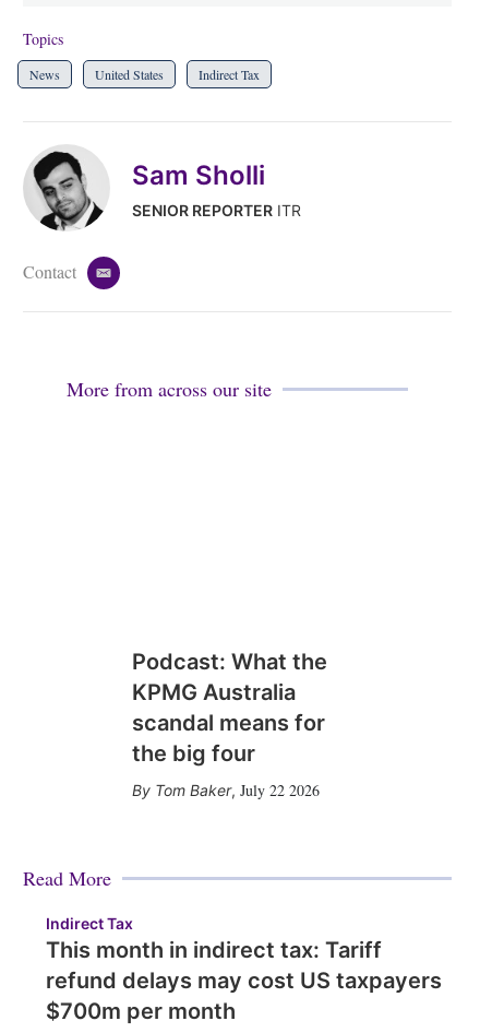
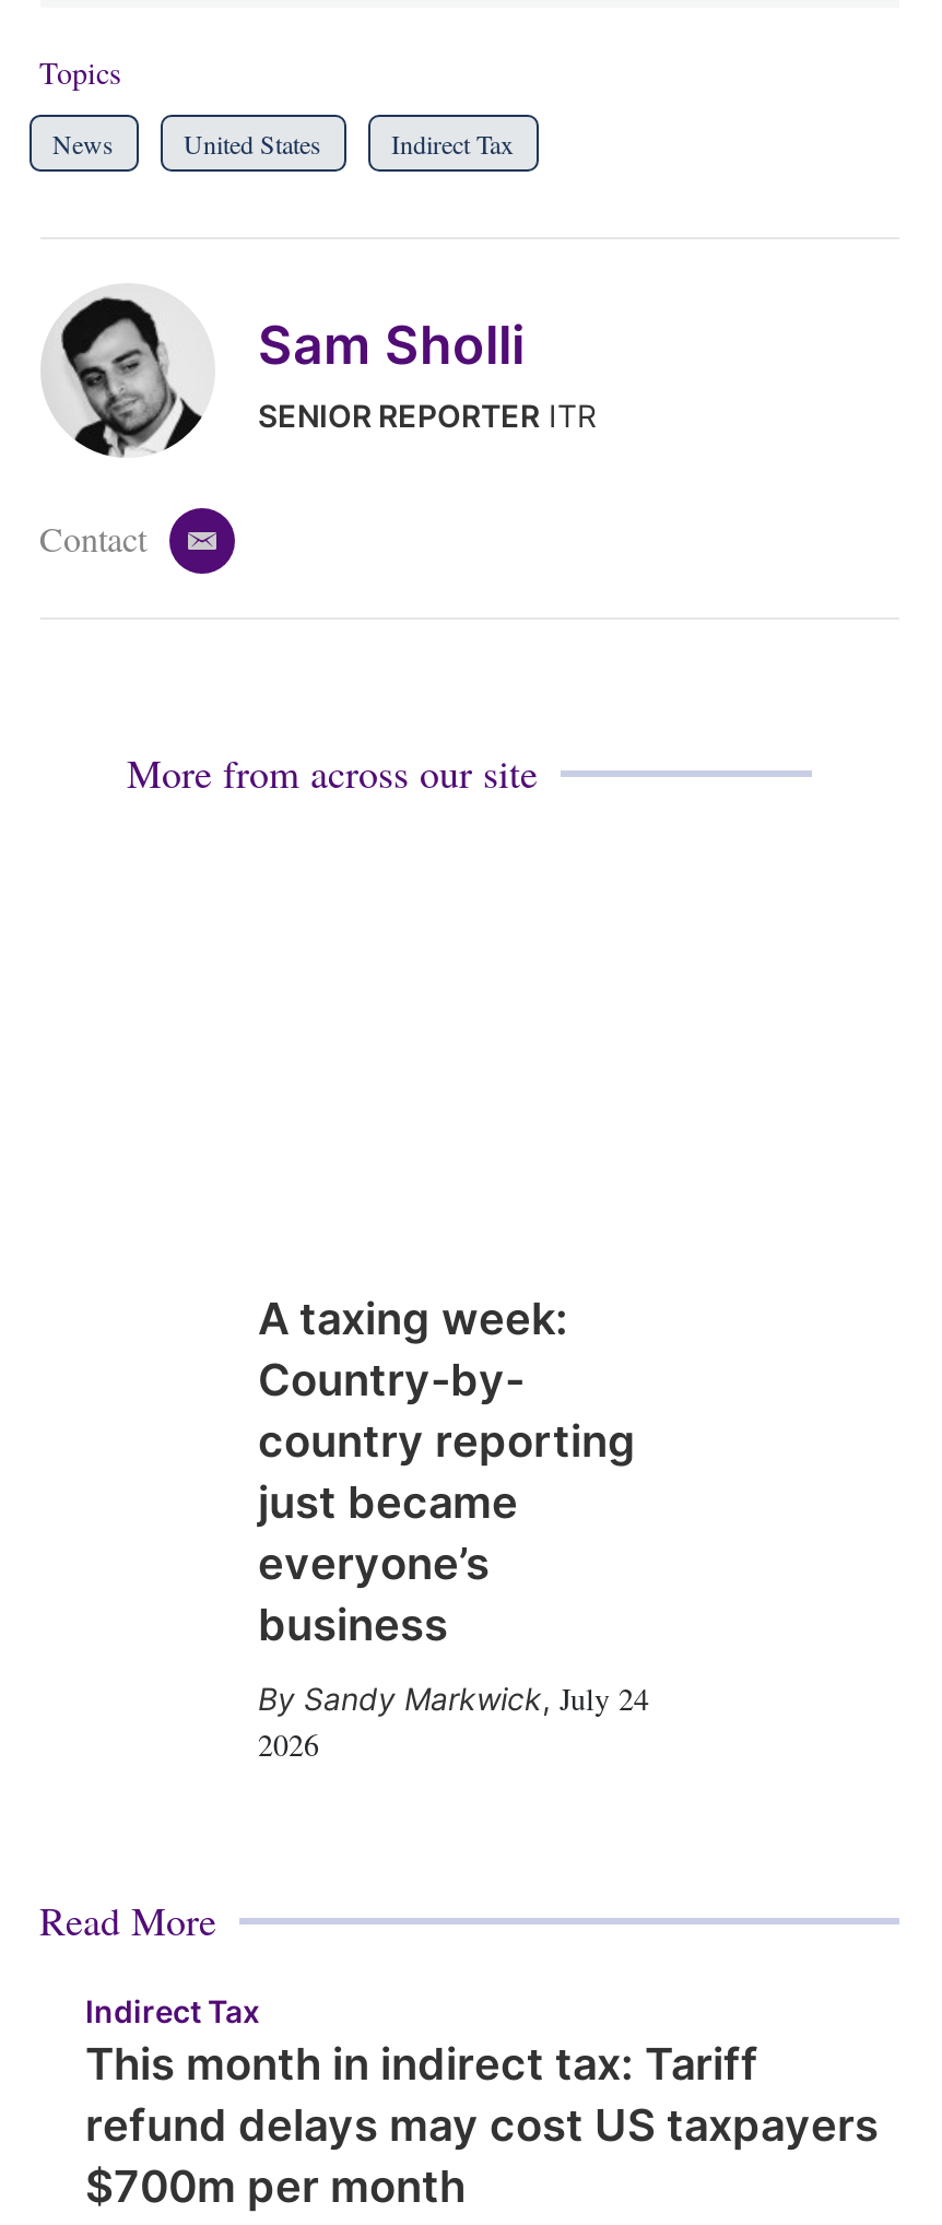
- Podcast: What the
- KPMG Australia
- scandal means for
- the big four
+ A taxing week:
+ Country-by-
+ country reporting
+ just became
+ everyone’s
+ business

- Tom Baker, July 22 2026
+ Sandy Markwick, July 24
+ 2026
